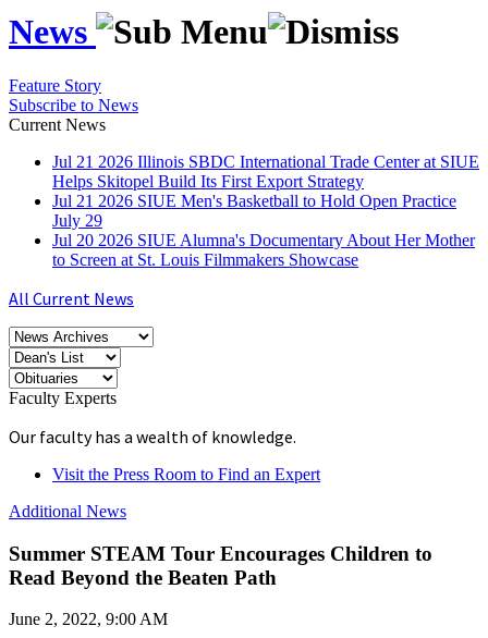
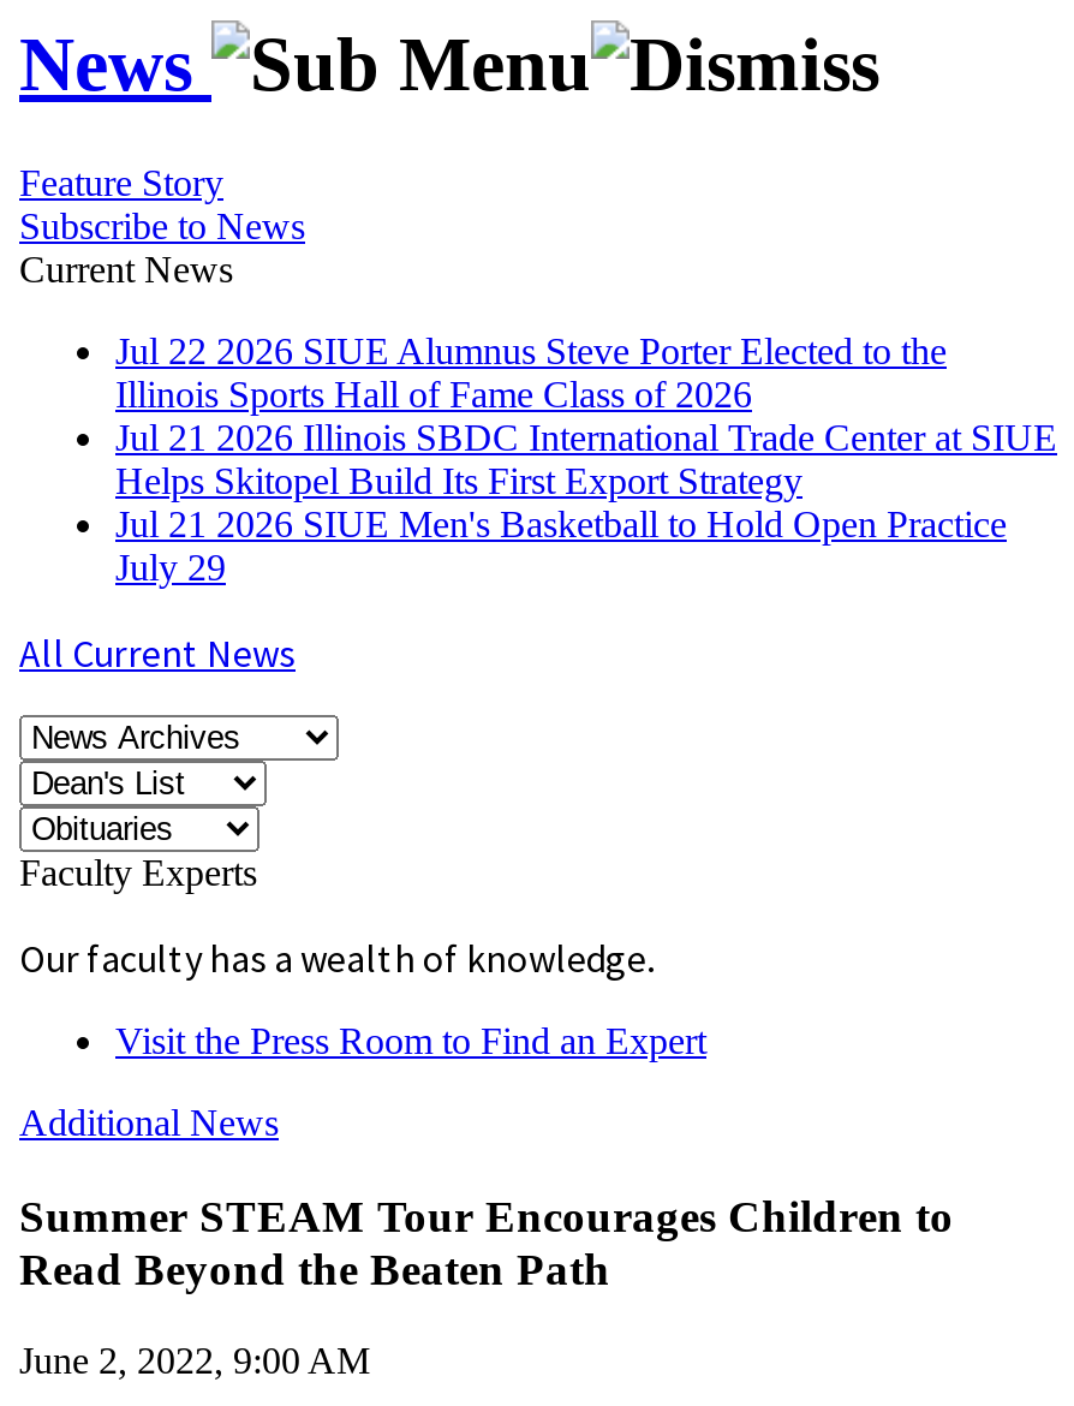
+ Jul 22 2026 SIUE Alumnus Steve Porter Elected to the
+ Illinois Sports Hall of Fame Class of 2026

moved down: Jul 21 2026 Illinois SBDC International Trade Center at SIUE | Helps Skitopel Build Its First Export Strategy | Jul 21 2026 SIUE Men's Basketball to Hold Open Practice | July 29

- Jul 20 2026 SIUE Alumna's Documentary About Her Mother
- to Screen at St. Louis Filmmakers Showcase
